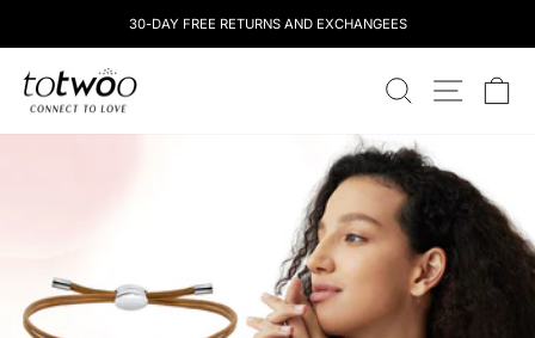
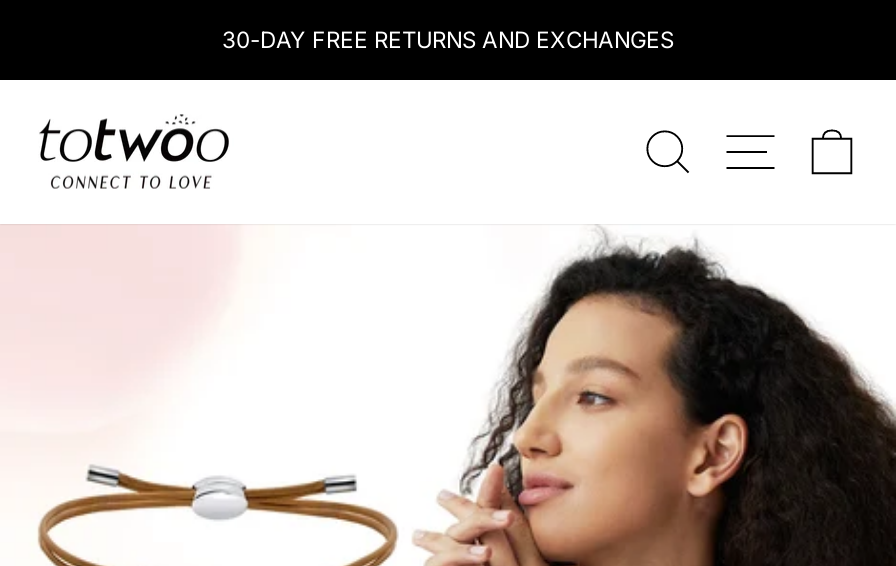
- 30-DAY FREE RETURNS AND EXCHANGEES
+ 30-DAY FREE RETURNS AND EXCHANGES
